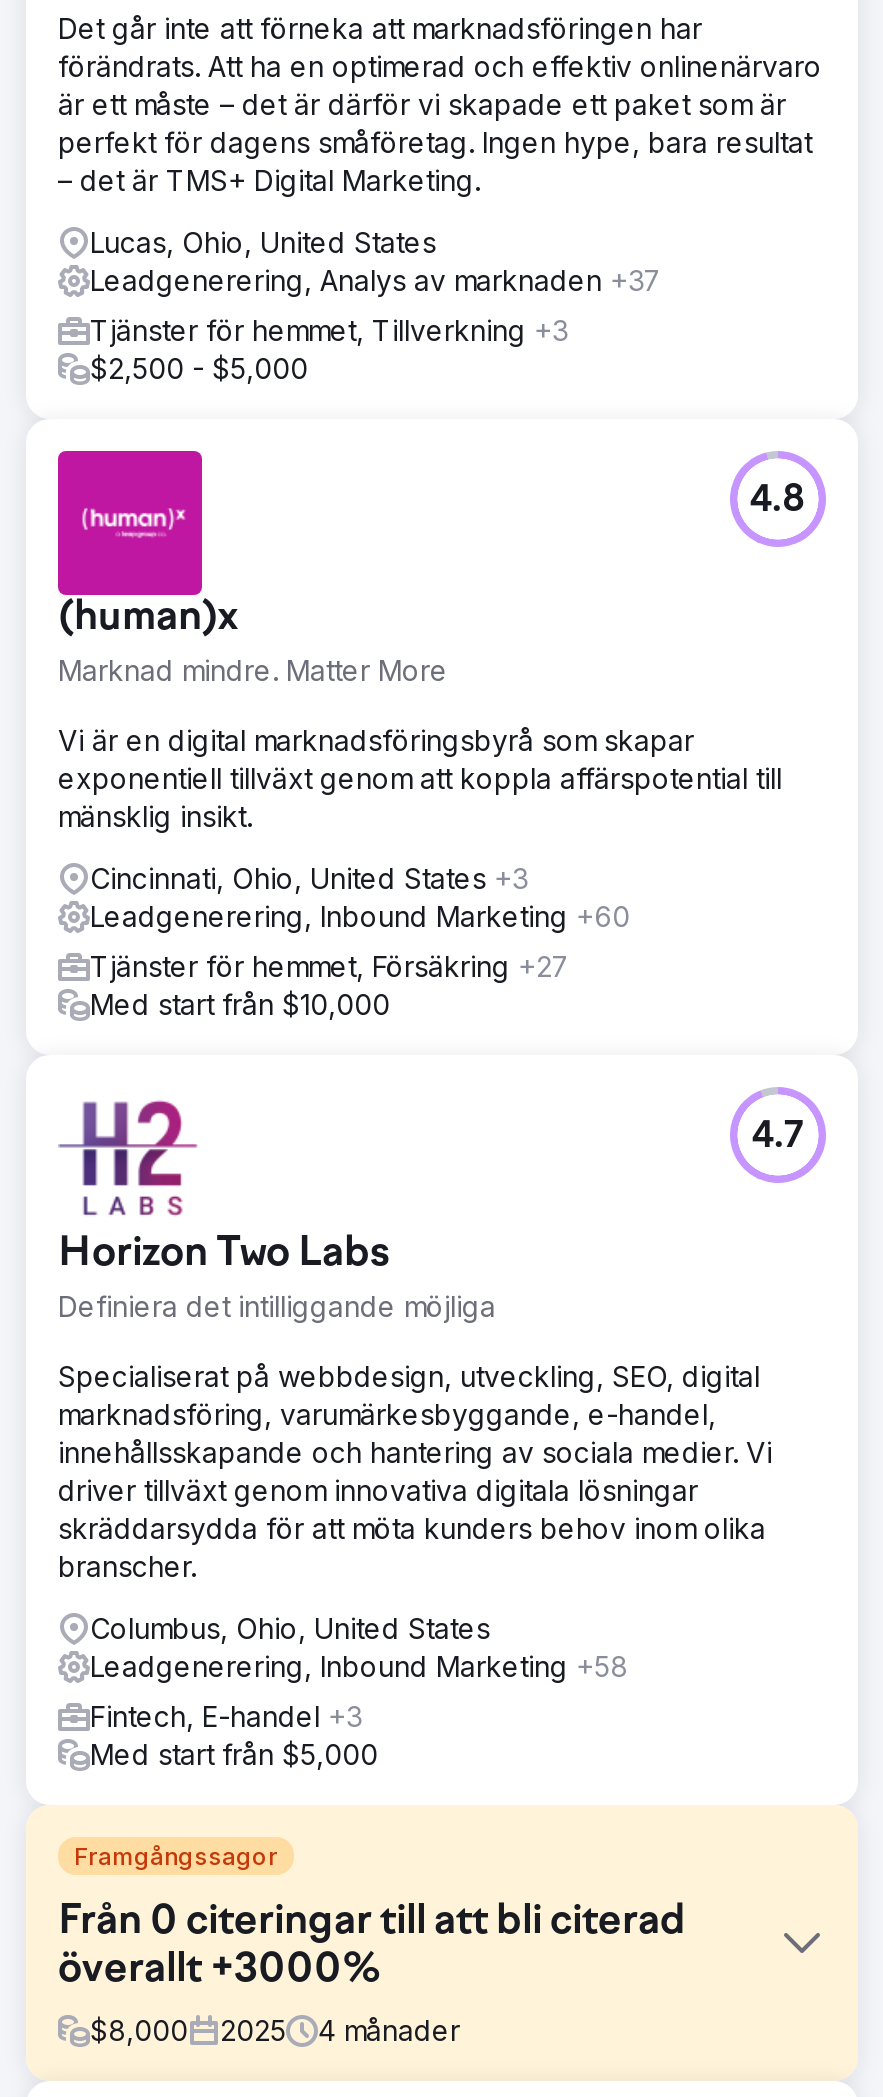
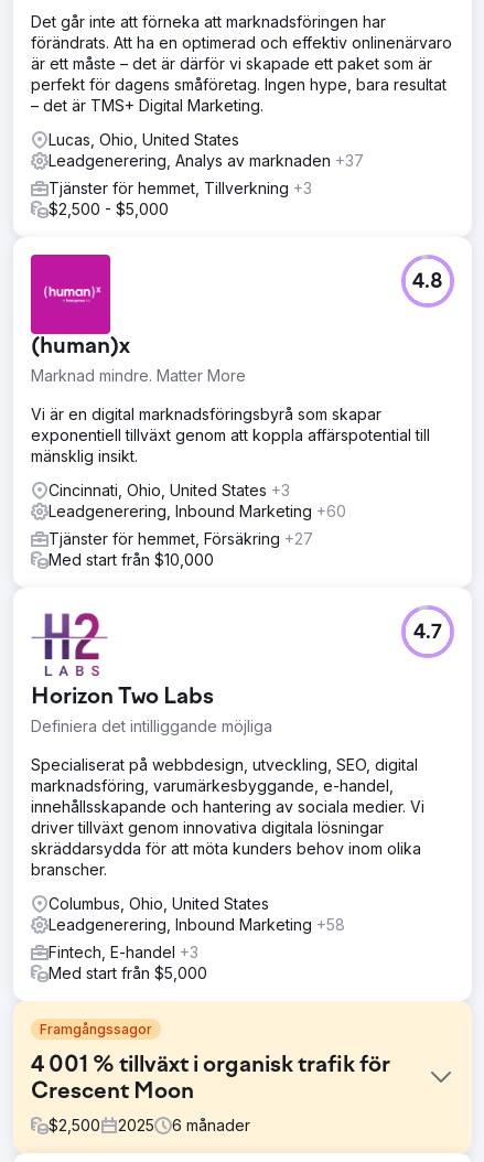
- Från 0 citeringar till att bli citerad
- överallt +3000%
+ 4 001 % tillväxt i organisk trafik för
+ Crescent Moon

- $8,000
+ $2,500

- 4 månader
+ 6 månader
